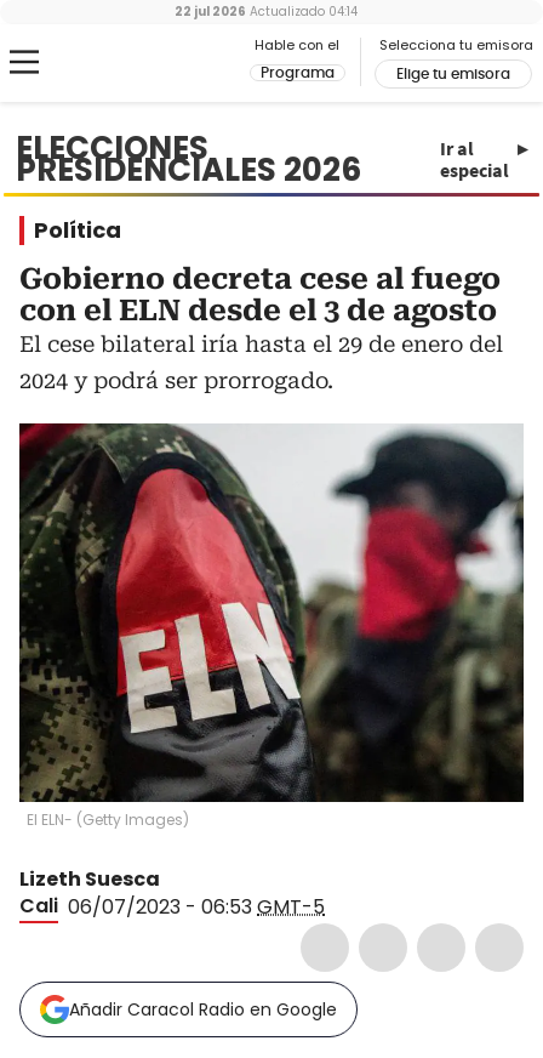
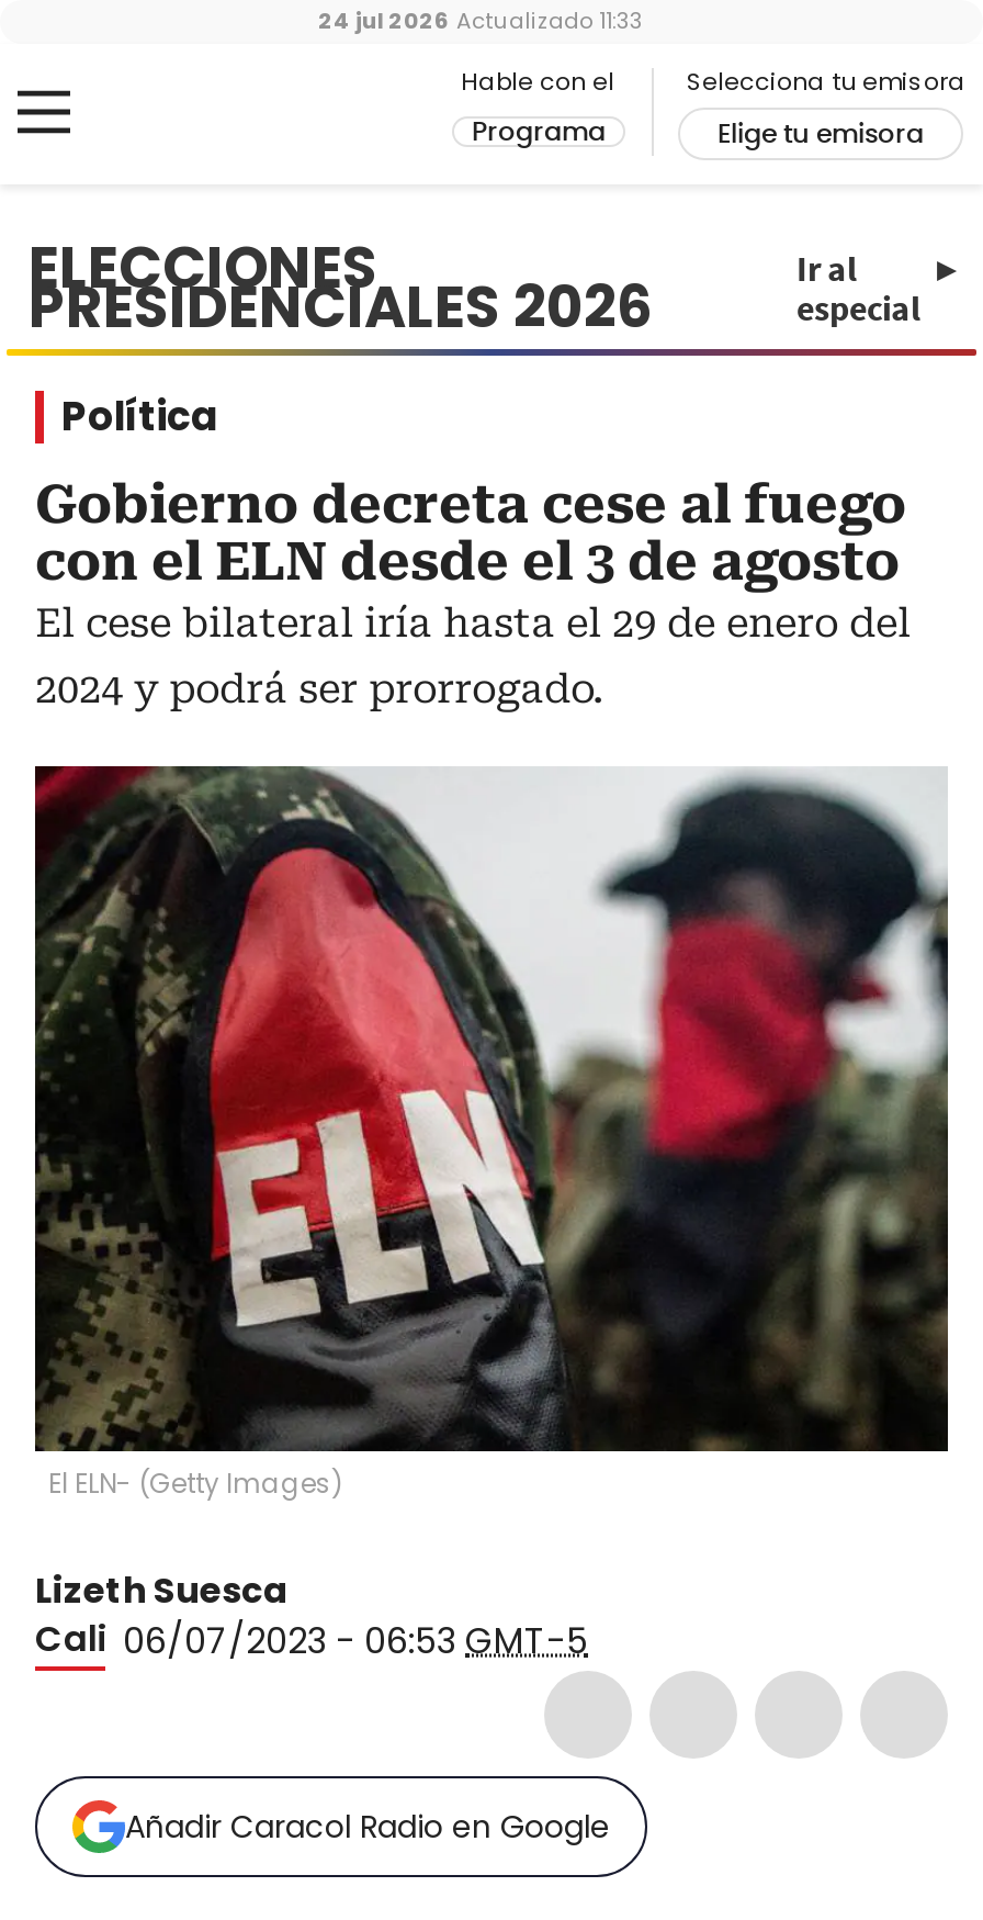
- 22 jul 2026 Actualizado 04:14
+ 24 jul 2026 Actualizado 11:33
